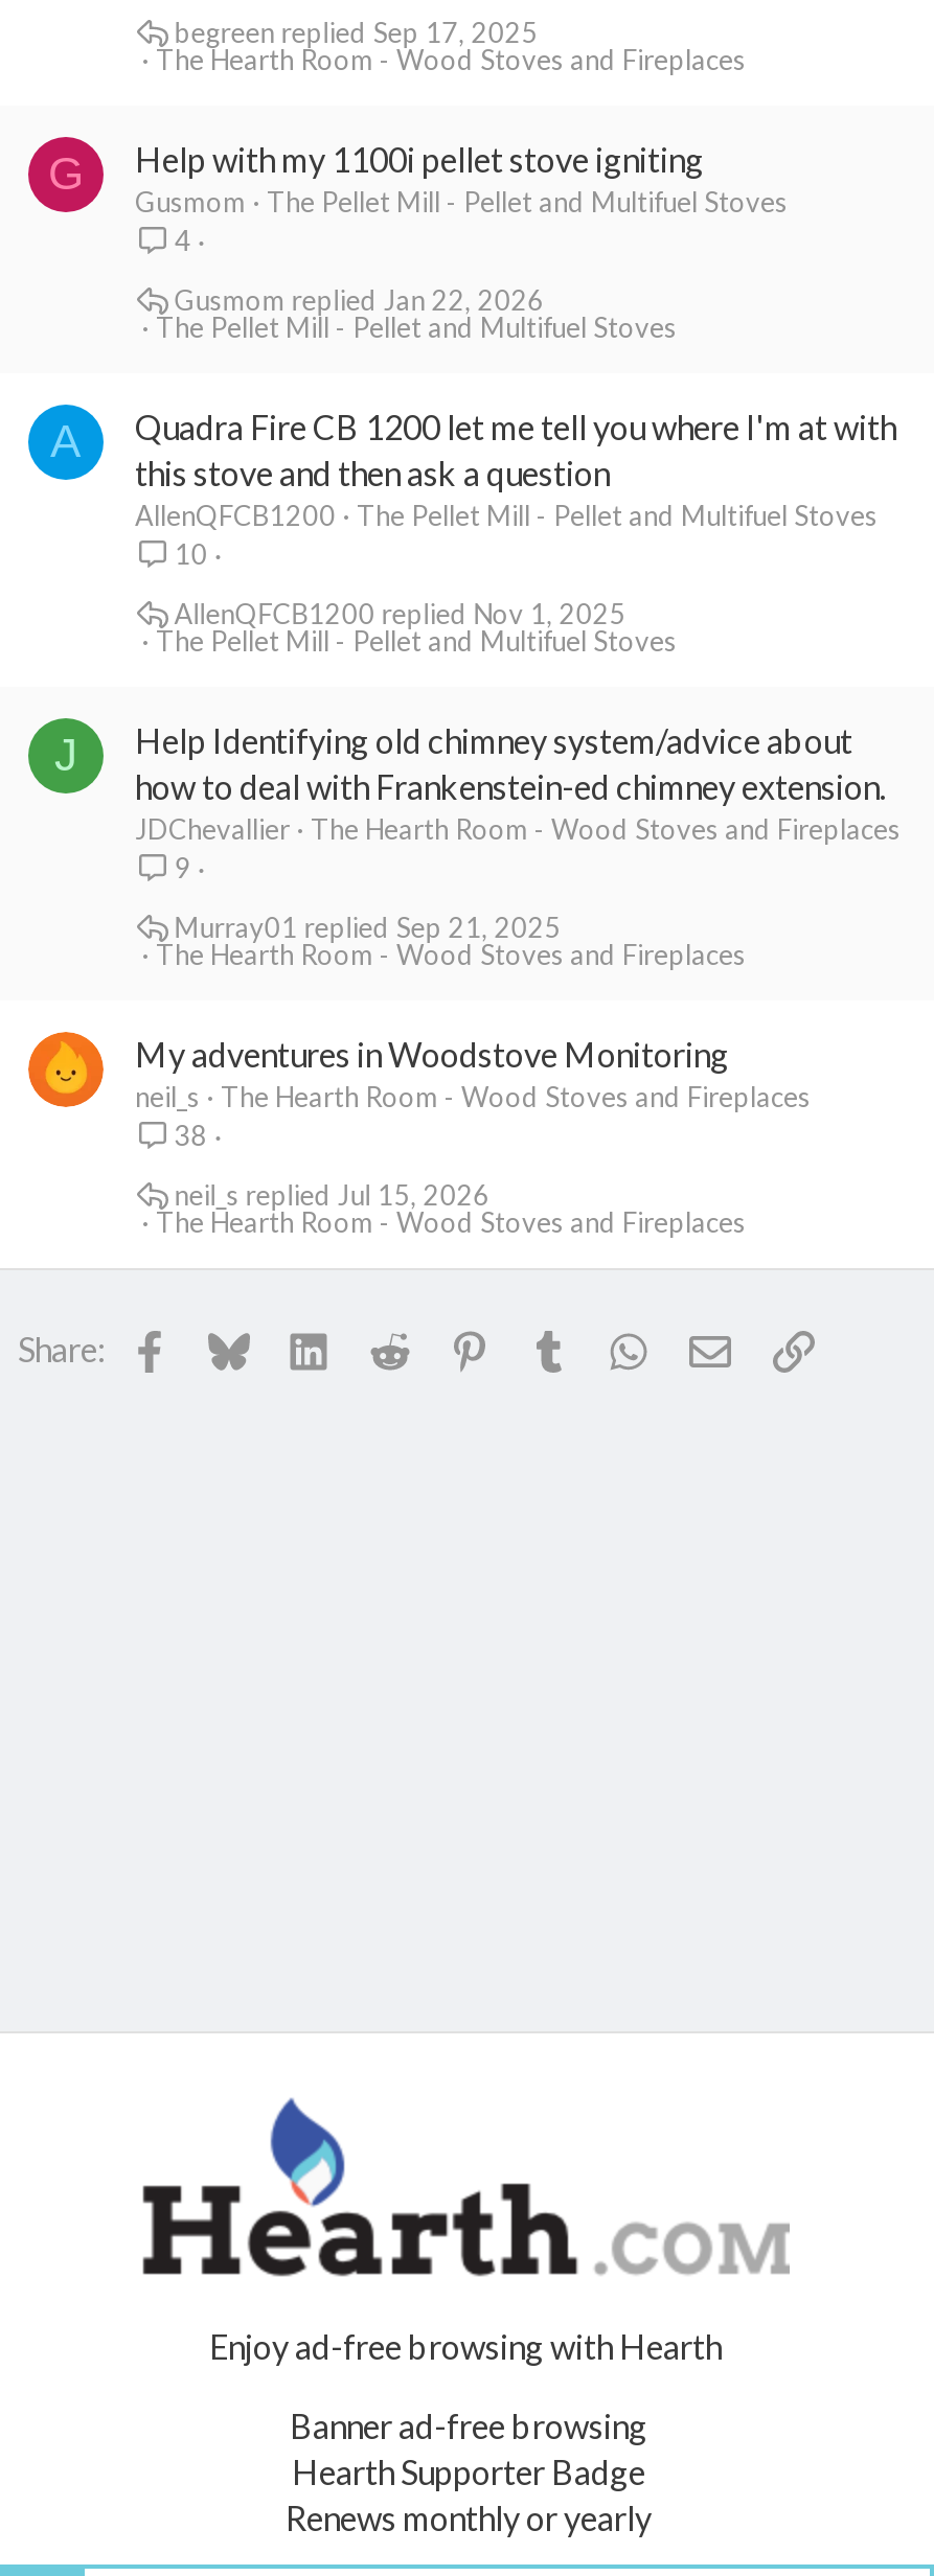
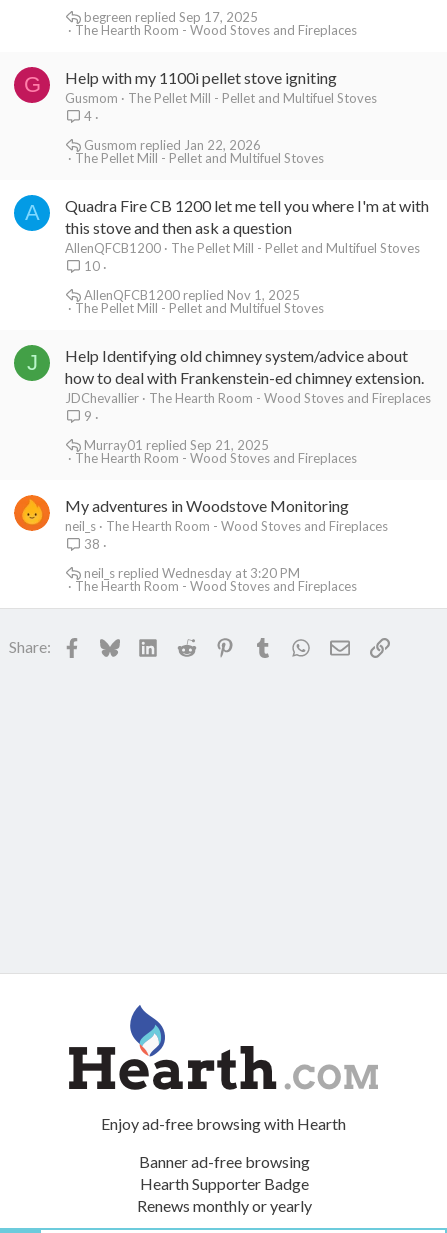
- Jul 15, 2026
+ Wednesday at 3:20 PM
